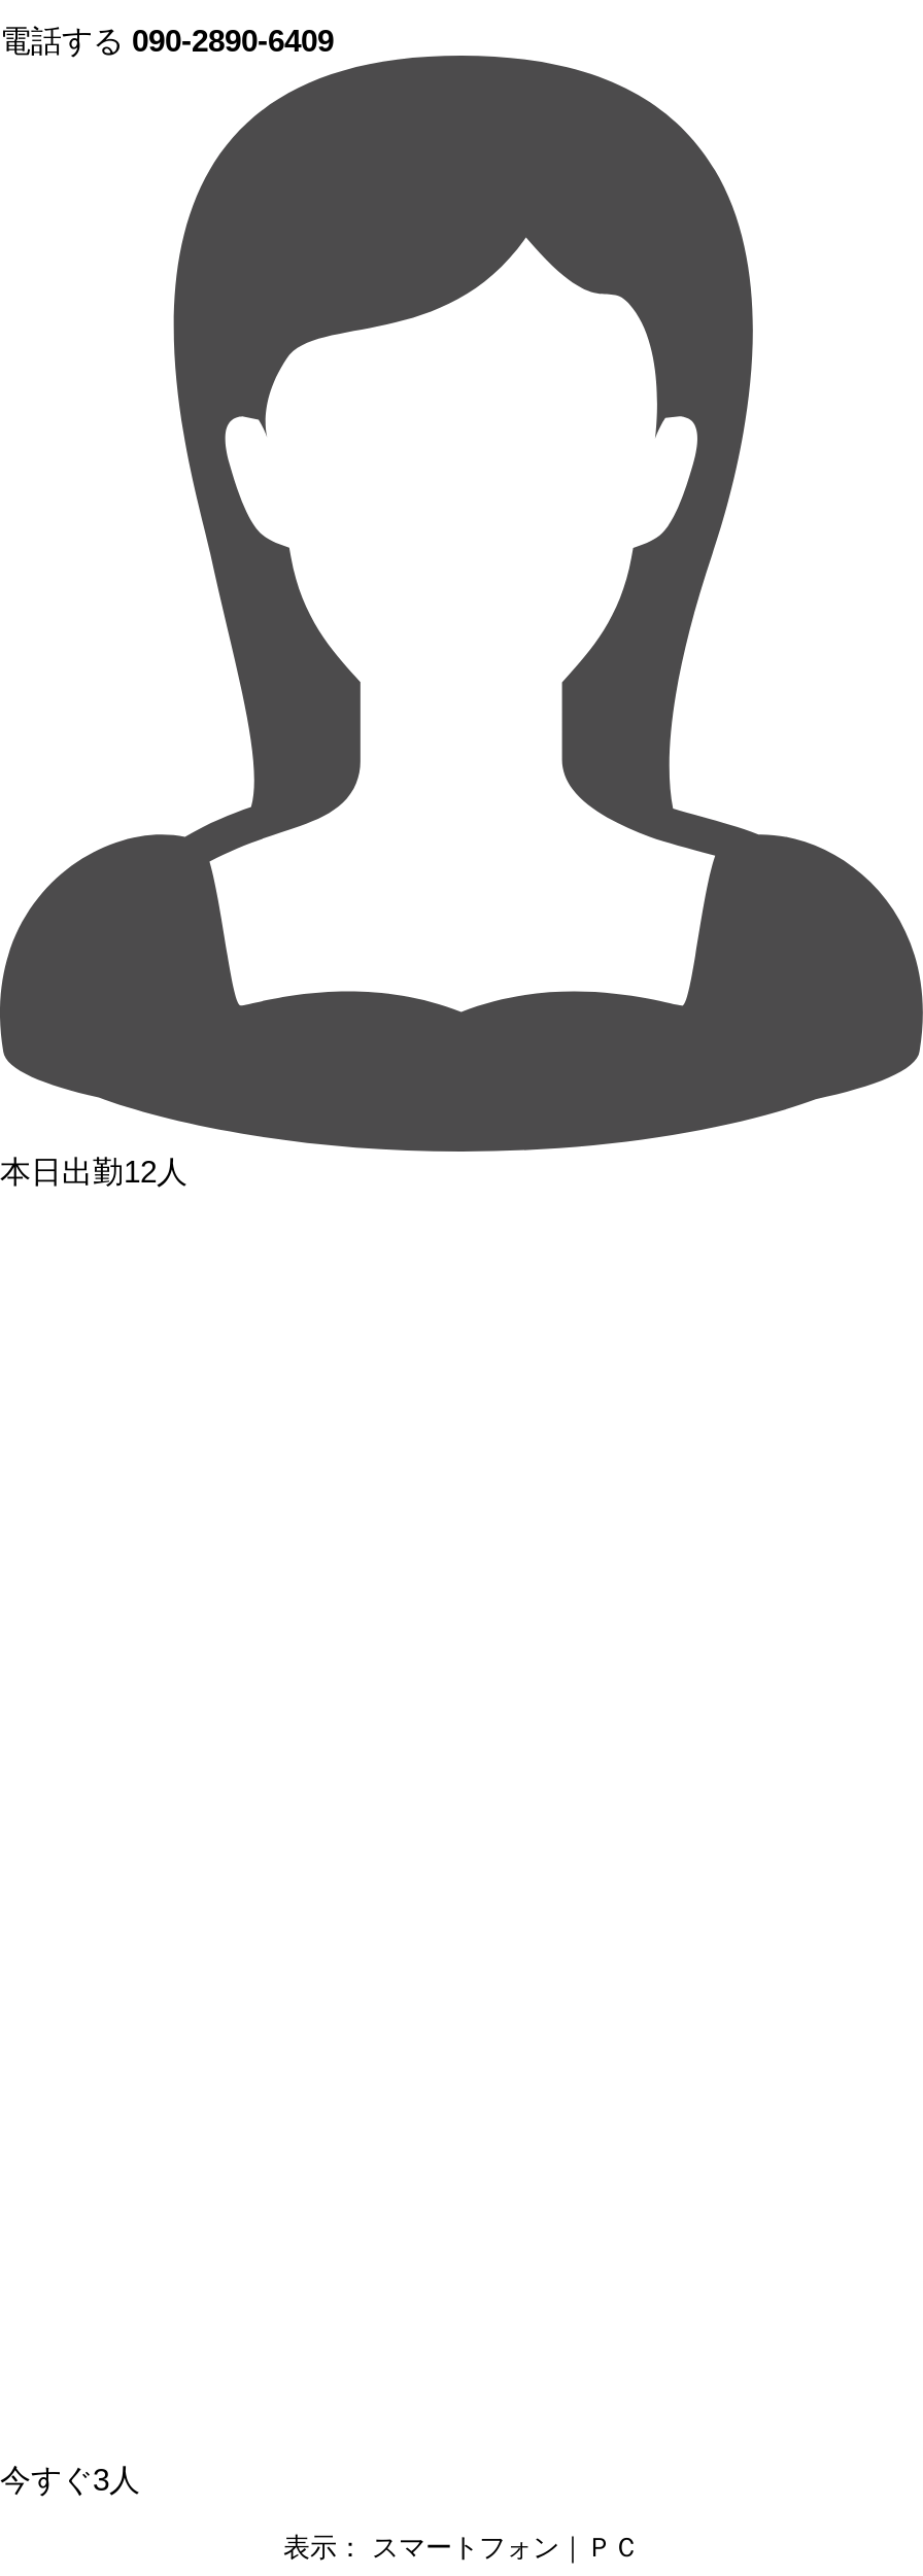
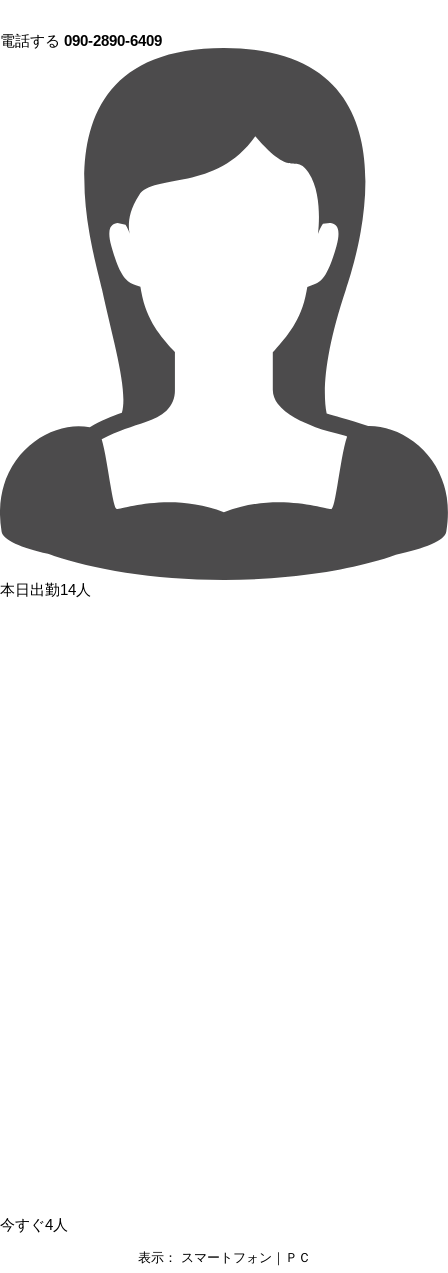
- 本日出勤12人
+ 本日出勤14人

- 今すぐ3人
+ 今すぐ4人
